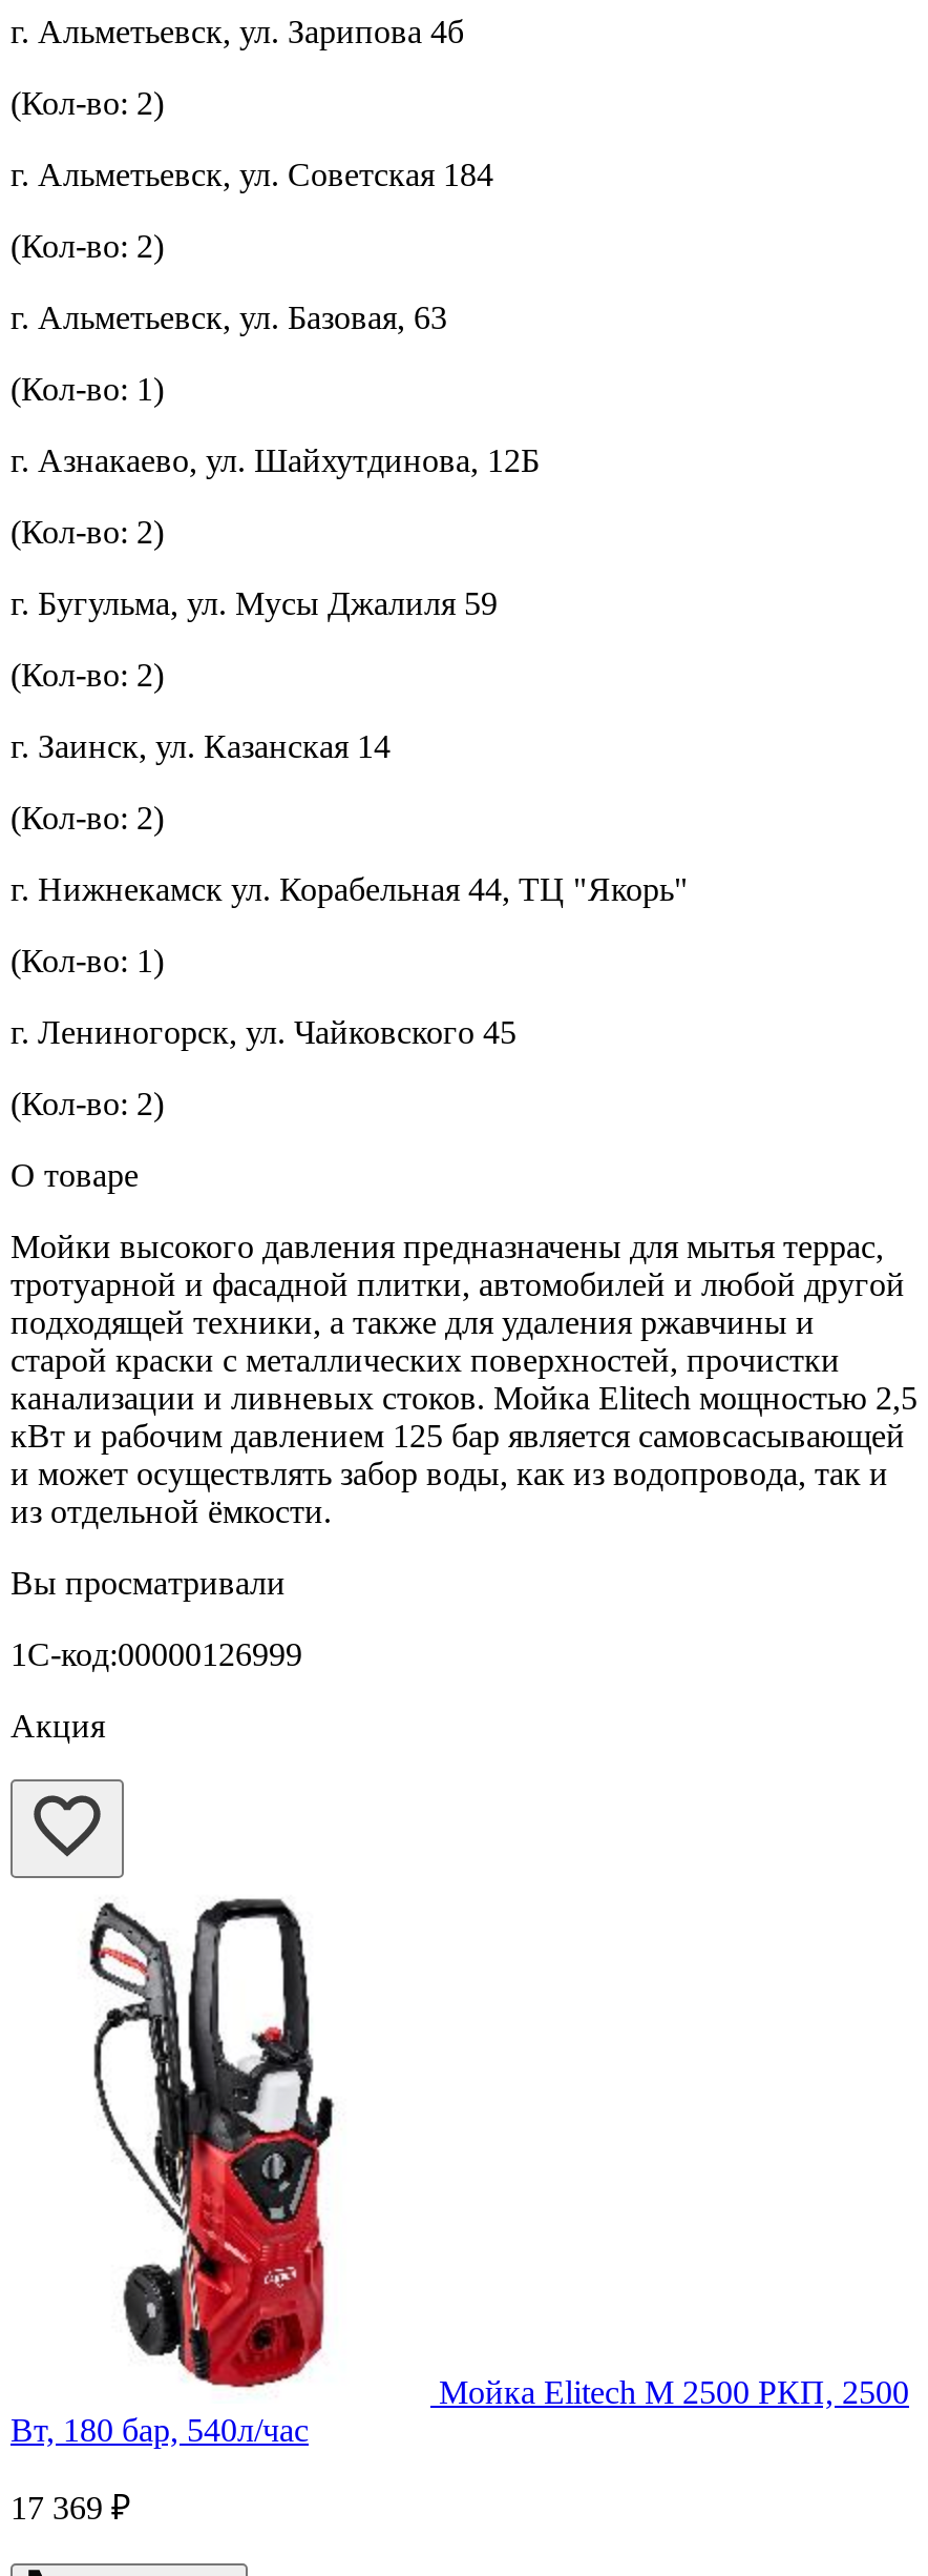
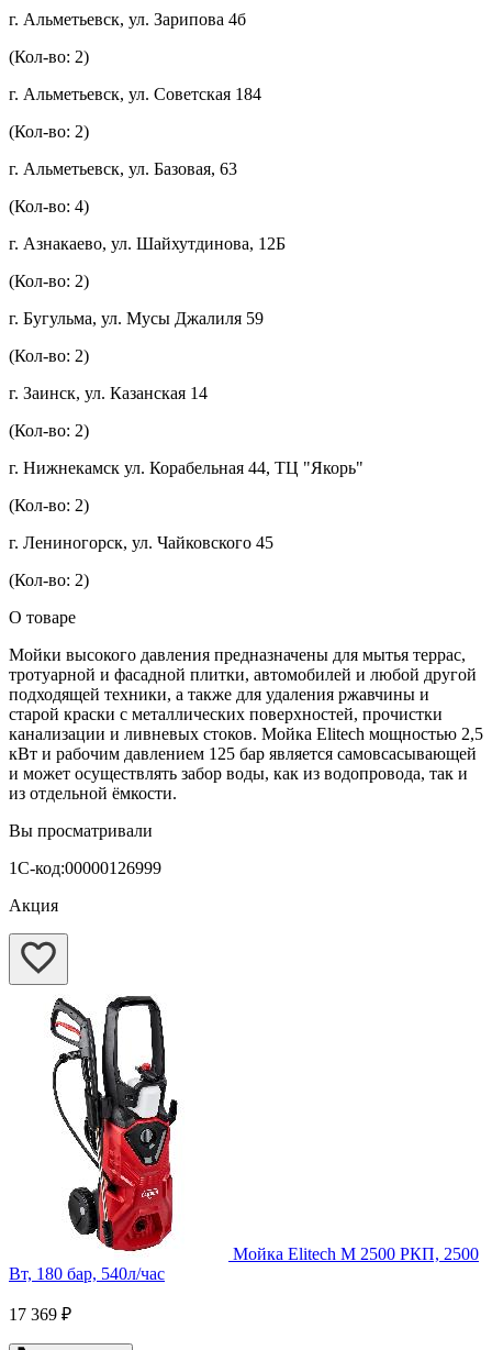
- (Кол-во: 1)
+ (Кол-во: 4)

- (Кол-во: 1)
+ (Кол-во: 2)
